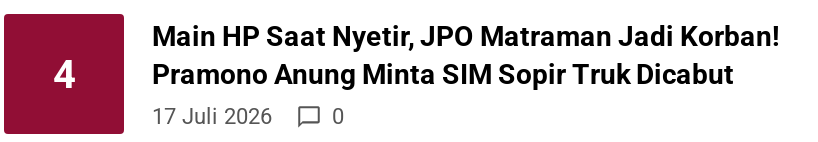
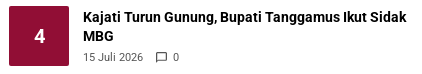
- Main HP Saat Nyetir, JPO Matraman Jadi Korban!
- Pramono Anung Minta SIM Sopir Truk Dicabut
- 17 Juli 2026
+ Kajati Turun Gunung, Bupati Tanggamus Ikut Sidak
+ MBG
+ 15 Juli 2026
